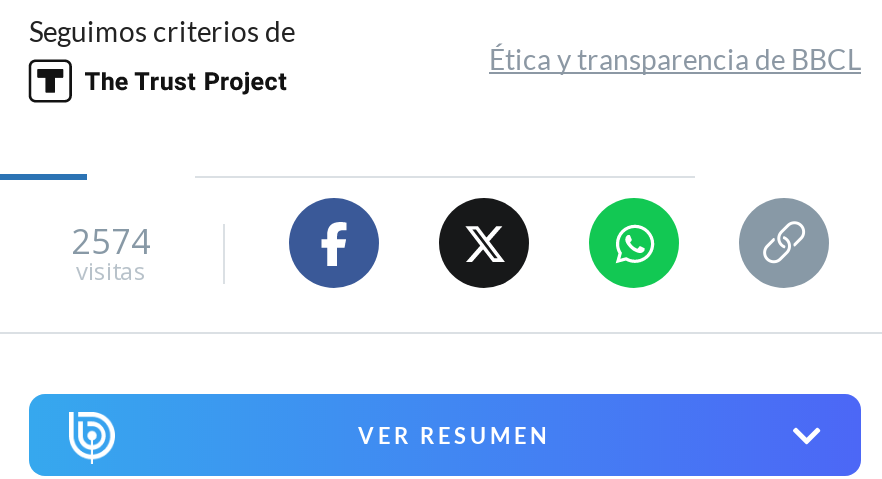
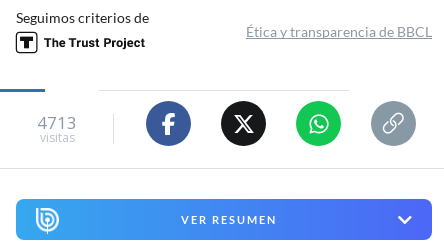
- 2574
+ 4713
